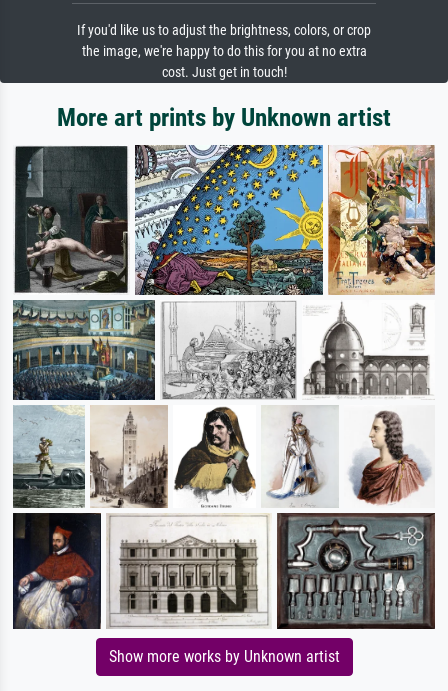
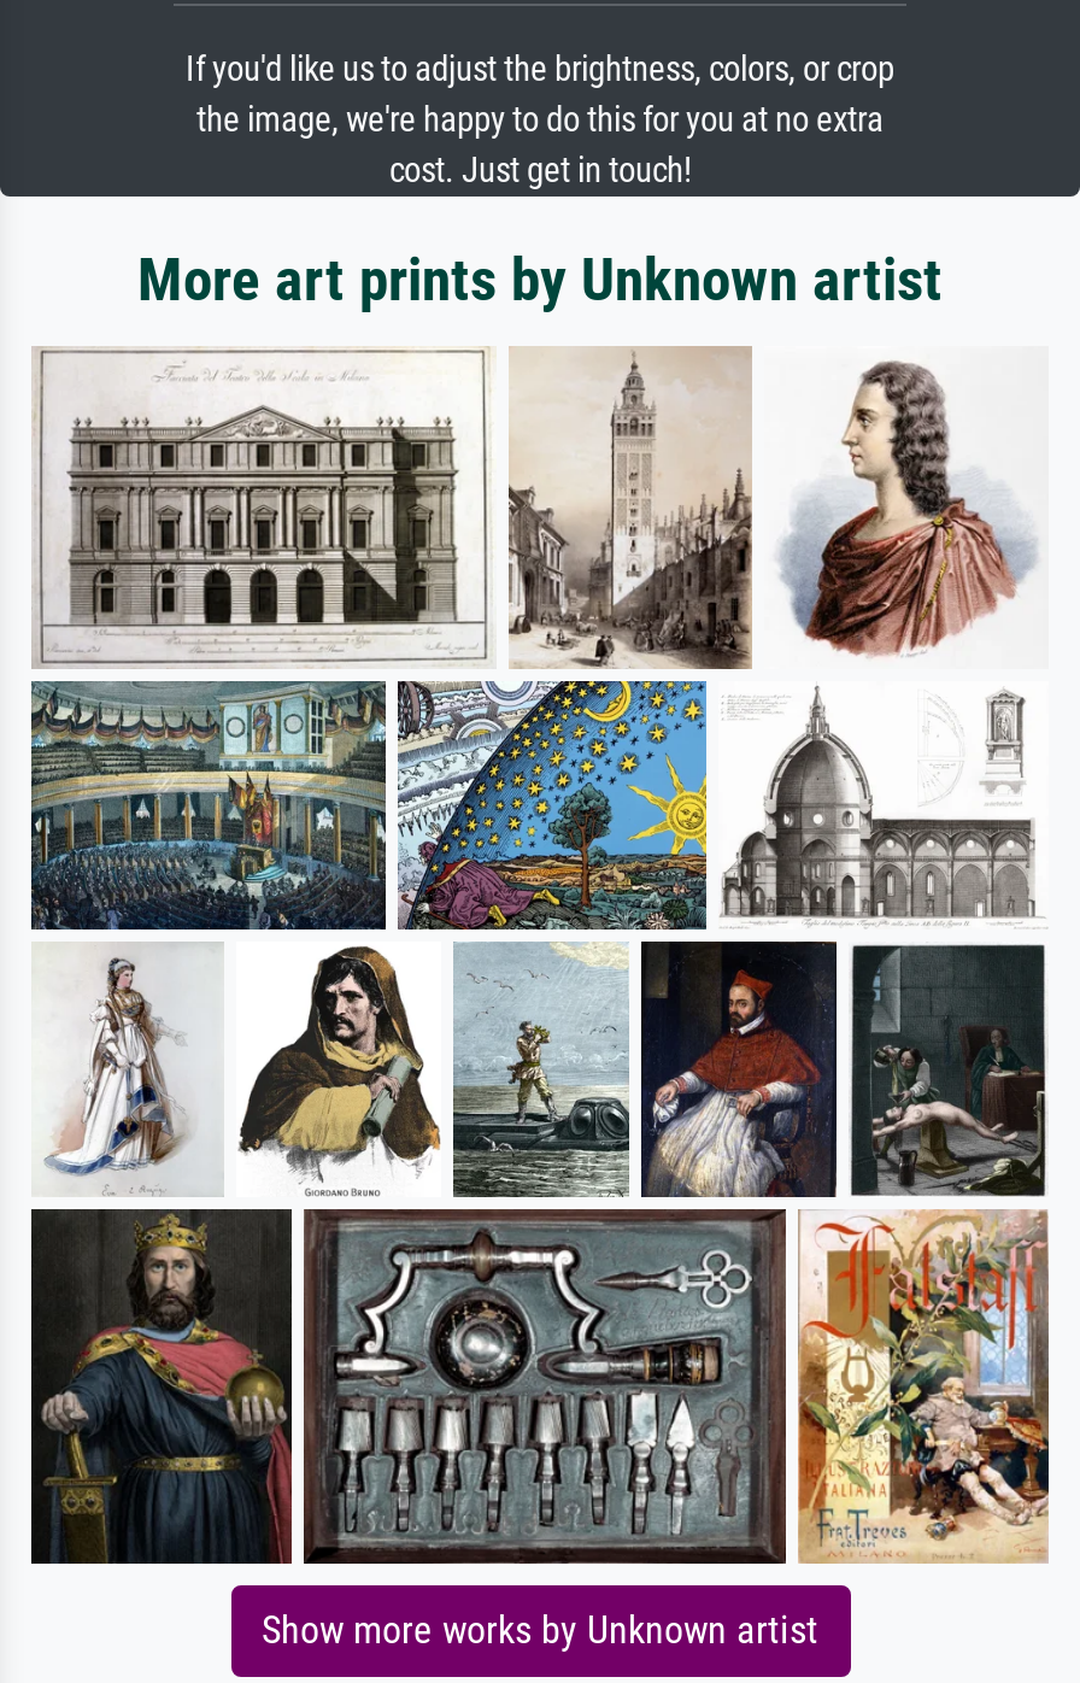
- [image]
+ [image]
